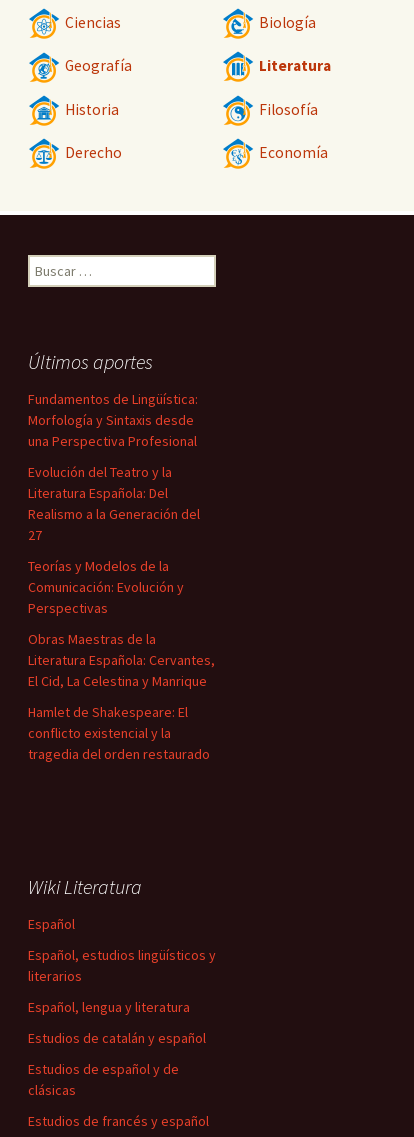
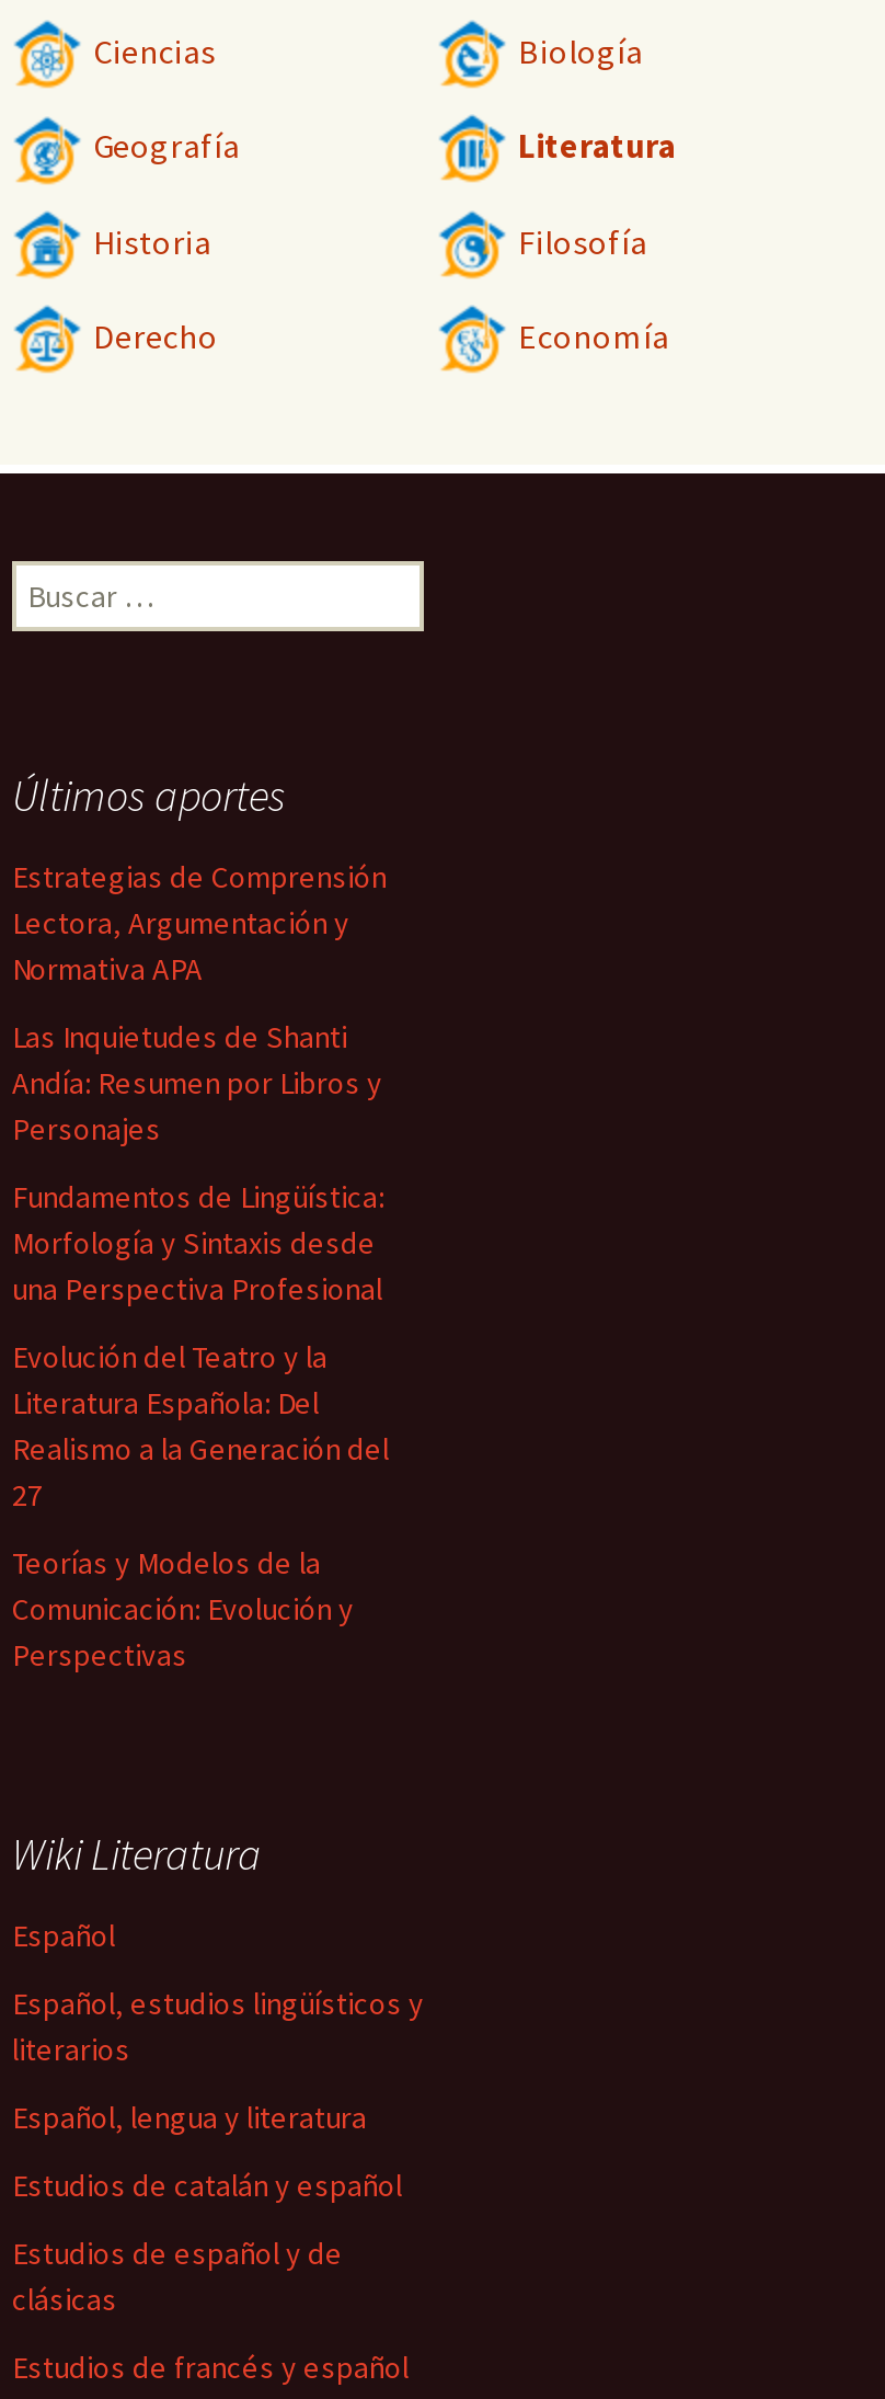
+ Estrategias de Comprensión
+ Lectora, Argumentación y
+ Normativa APA
+ Las Inquietudes de Shanti
+ Andía: Resumen por Libros y
+ Personajes

moved down: Fundamentos de Lingüística: | Morfología y Sintaxis desde | una Perspectiva Profesional | ... | Comunicación: Evolución y | Perspectivas

- Obras Maestras de la
- Literatura Española: Cervantes,
- El Cid, La Celestina y Manrique
- Hamlet de Shakespeare: El
- conflicto existencial y la
- tragedia del orden restaurado
